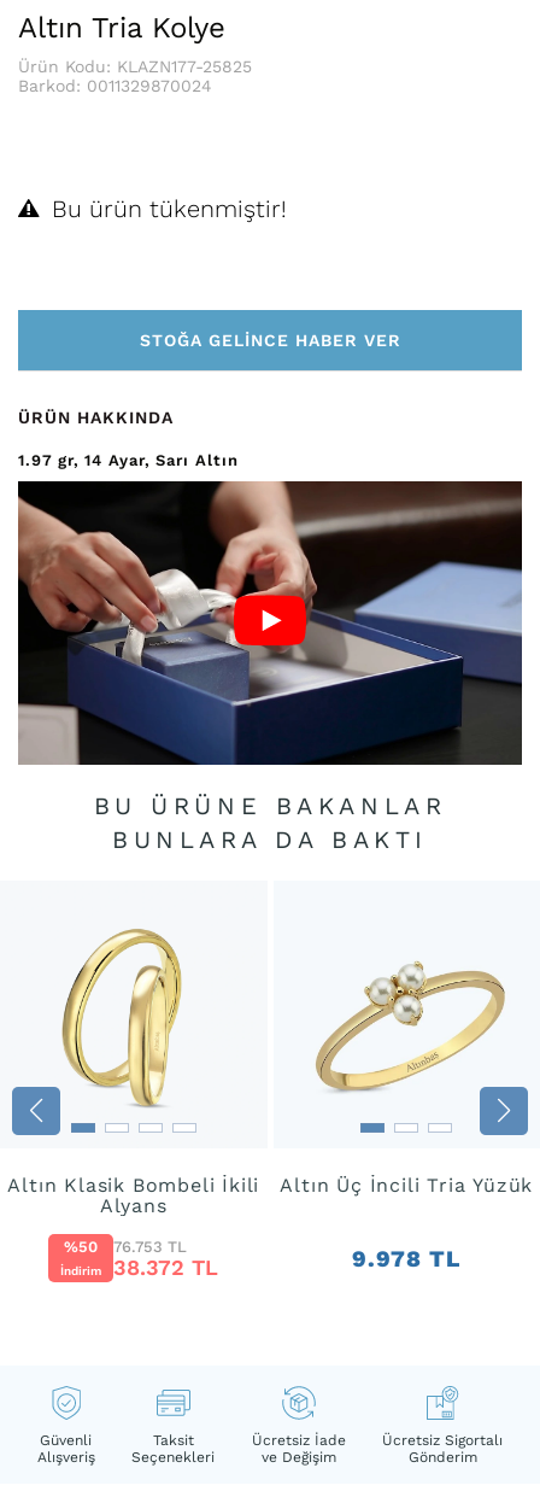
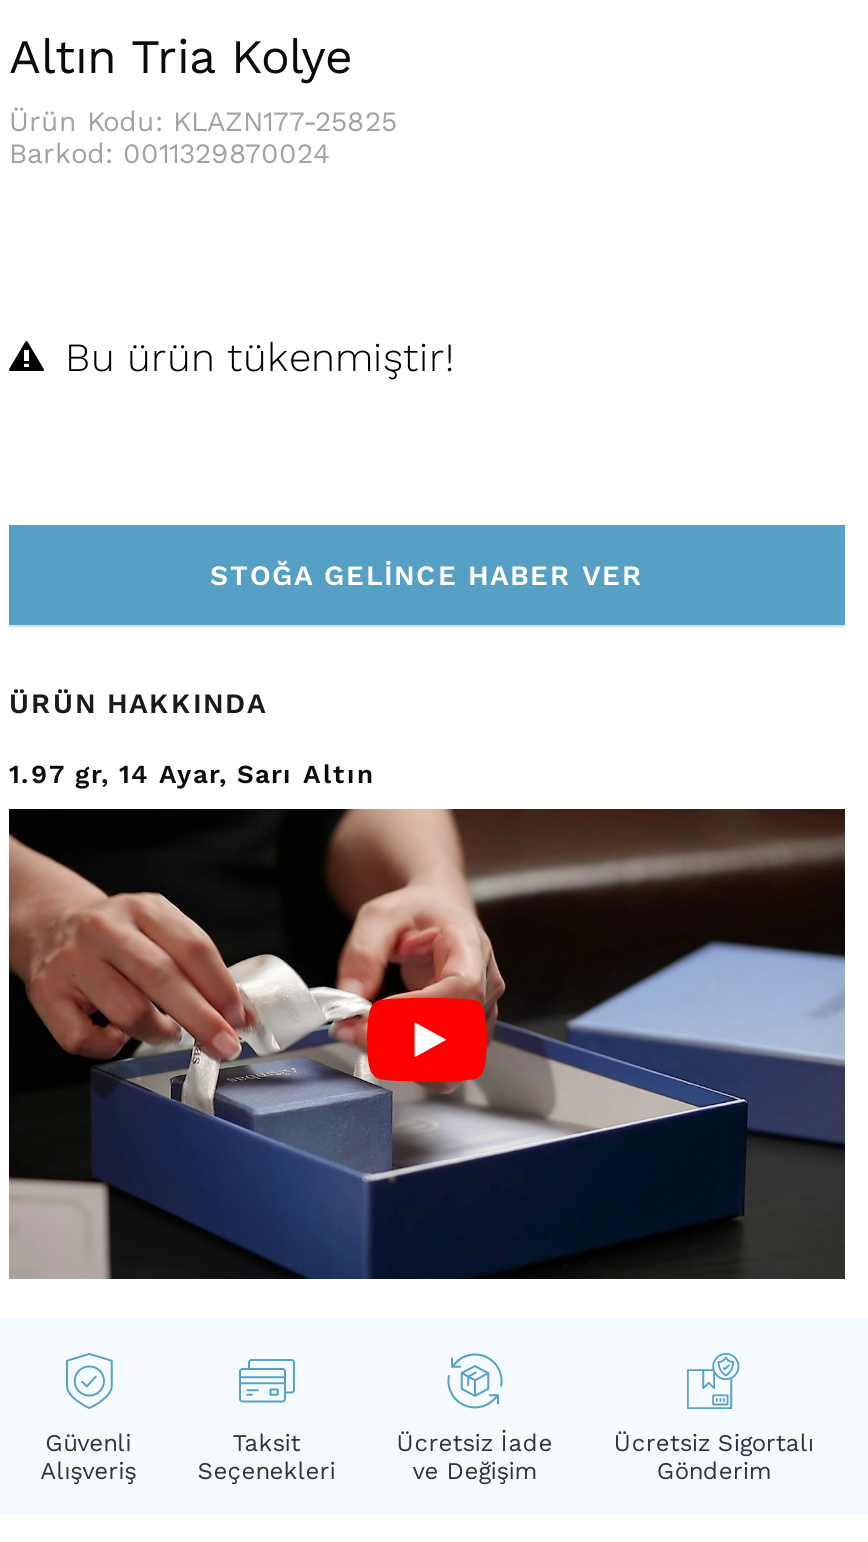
- BU ÜRÜNE BAKANLAR
- BUNLARA DA BAKTI

- [image]
- Altın Klasik Bombeli İkili
- Alyans
- %50
- İndirim

- [image]
- Altın Üç İncili Tria Yüzük
- 9.978 TL

- 76.753 TL
- 38.372 TL
